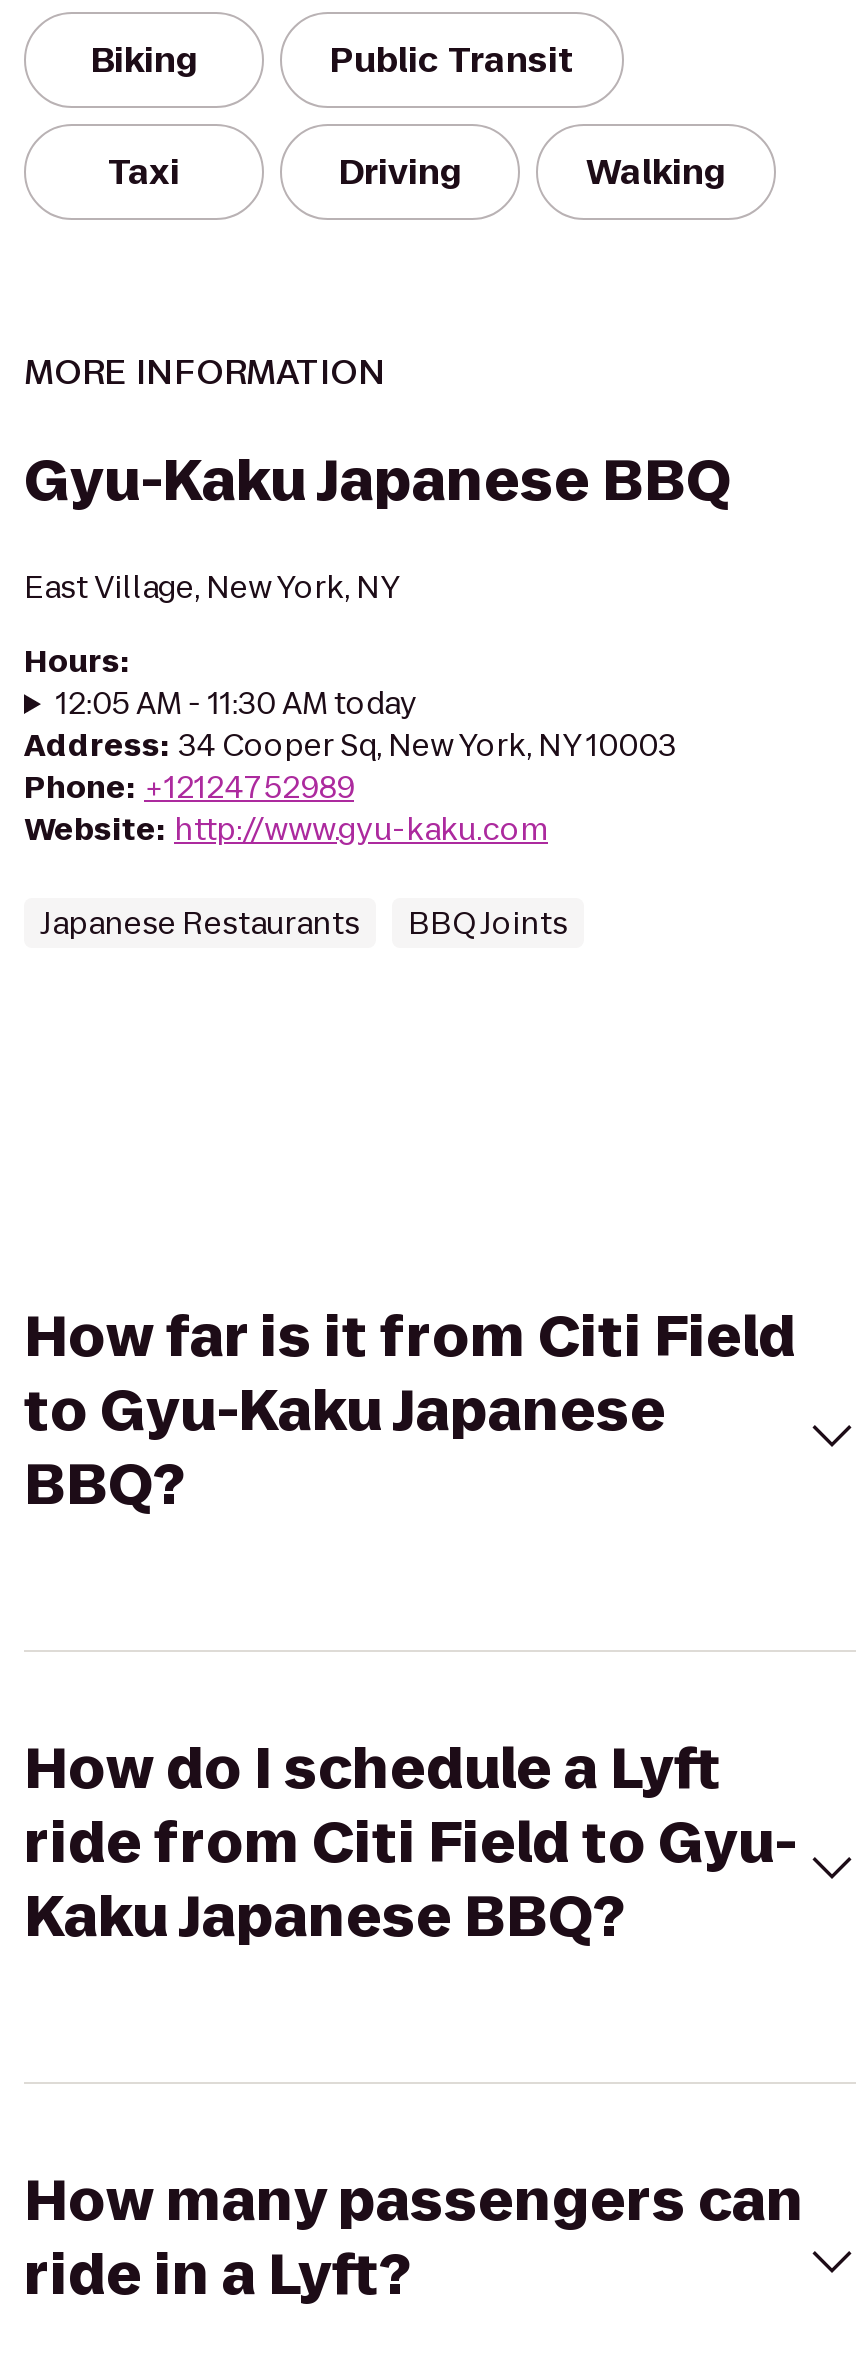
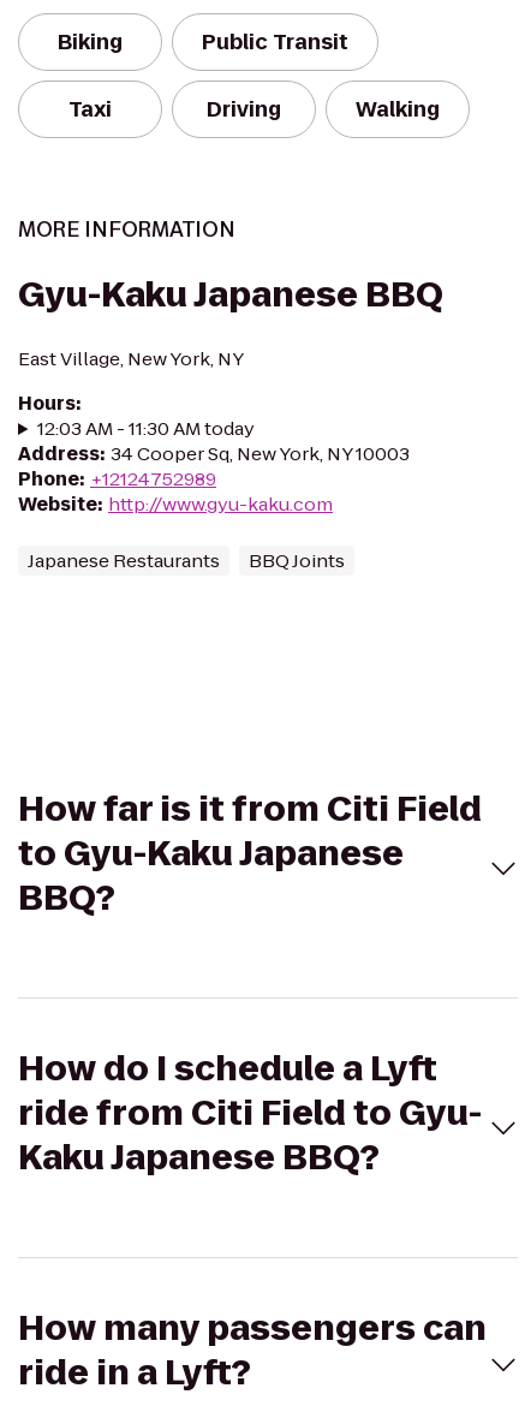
- 12:05 AM - 11:30 AM today
+ 12:03 AM - 11:30 AM today
